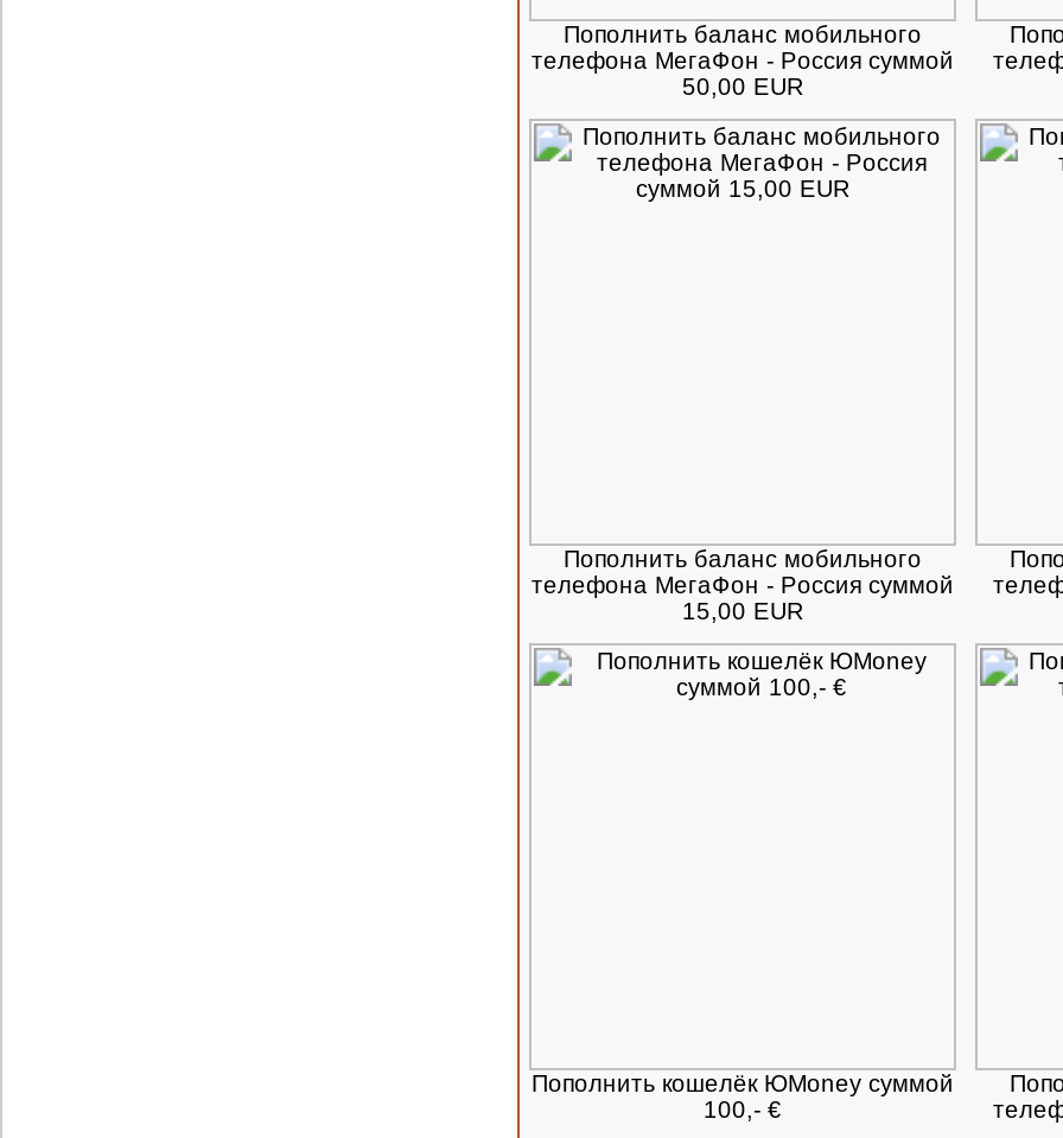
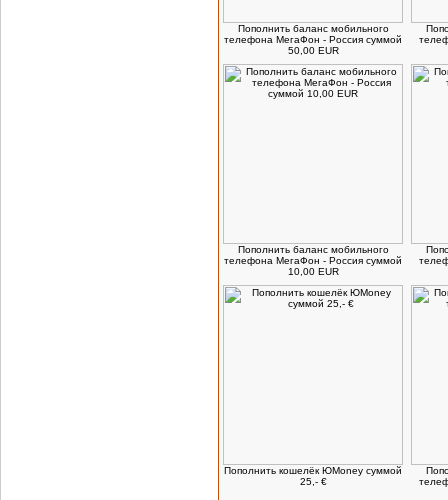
- 15,00 EUR
+ 10,00 EUR

- 100,- €
+ 25,- €
